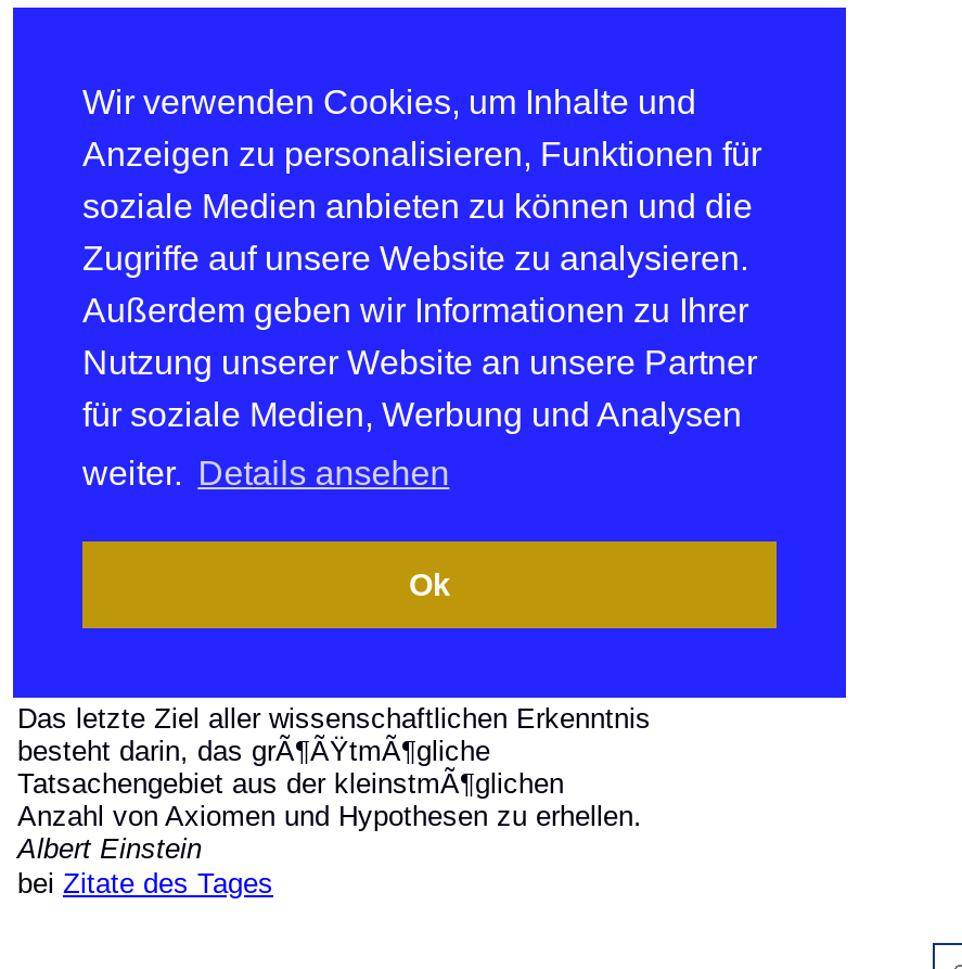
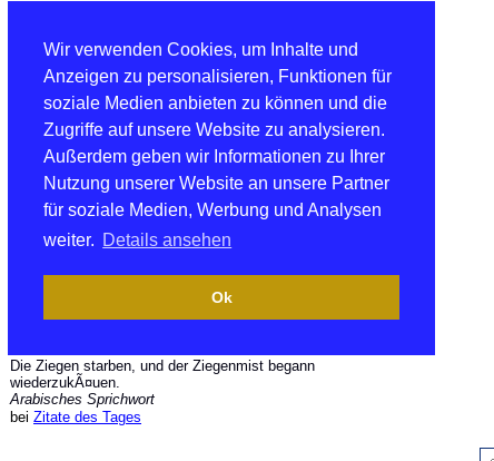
- Das letzte Ziel aller wissenschaftlichen Erkenntnis
- besteht darin, das grÃ¶ÃŸtmÃ¶gliche
- Tatsachengebiet aus der kleinstmÃ¶glichen
- Anzahl von Axiomen und Hypothesen zu erhellen.
- Albert Einstein
+ Die Ziegen starben, und der Ziegenmist begann
+ wiederzukÃ¤uen.
+ Arabisches Sprichwort
